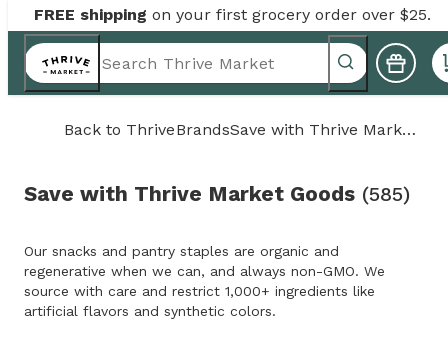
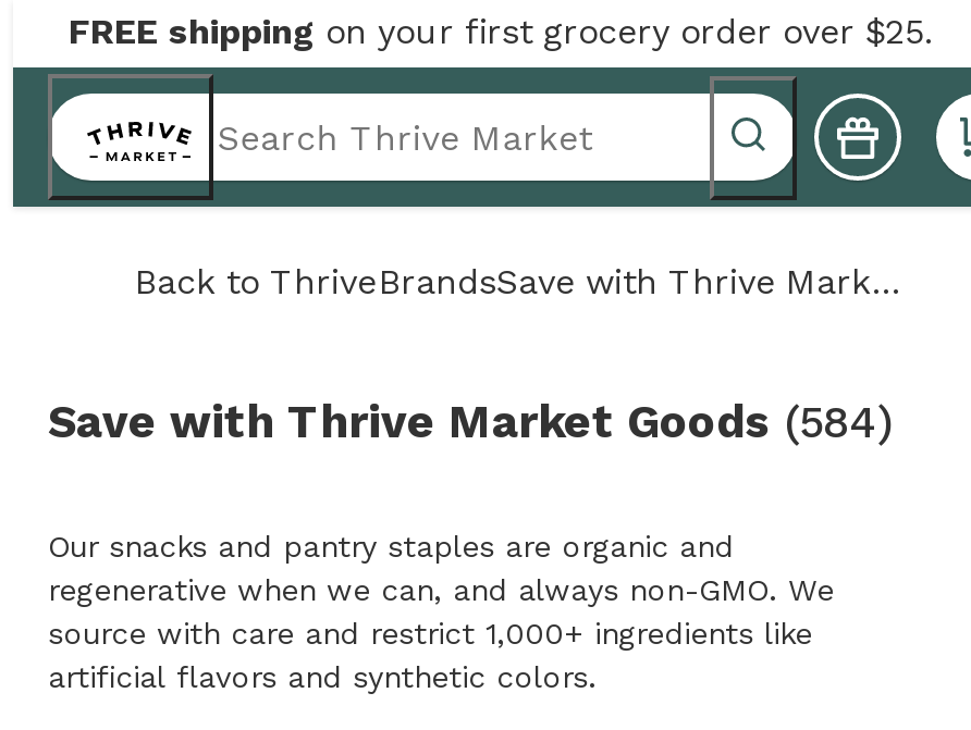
- Save with Thrive Market Goods (585)
+ Save with Thrive Market Goods (584)
